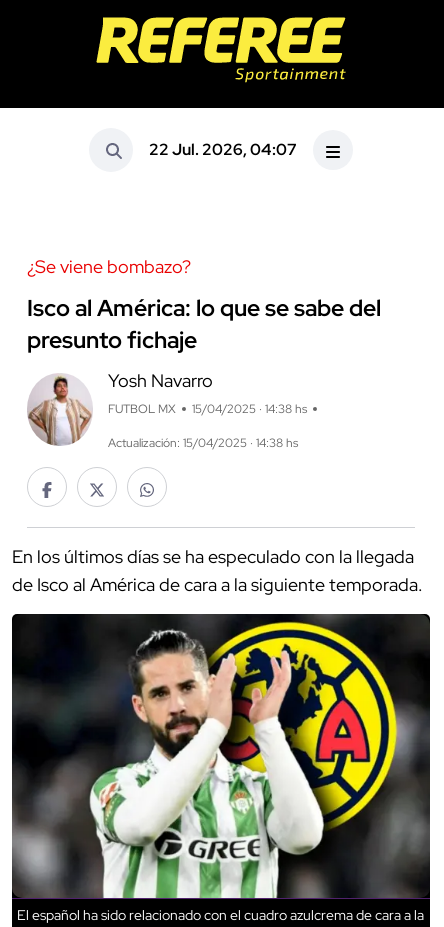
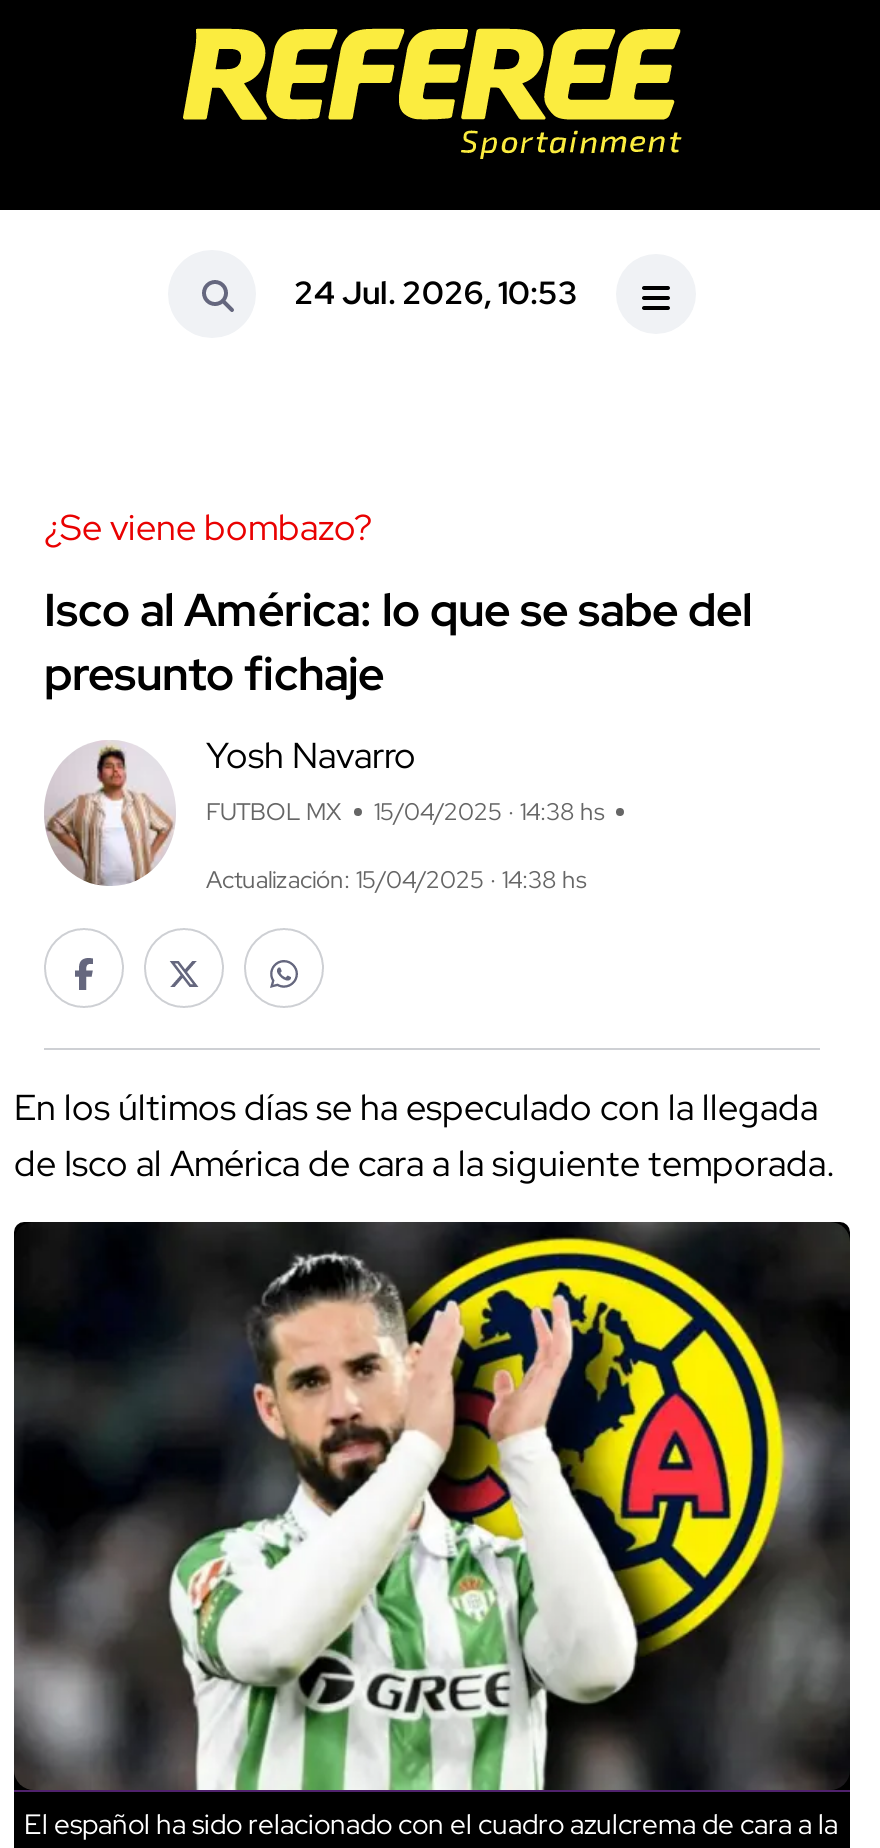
- 22 Jul. 2026, 04:07
+ 24 Jul. 2026, 10:53
